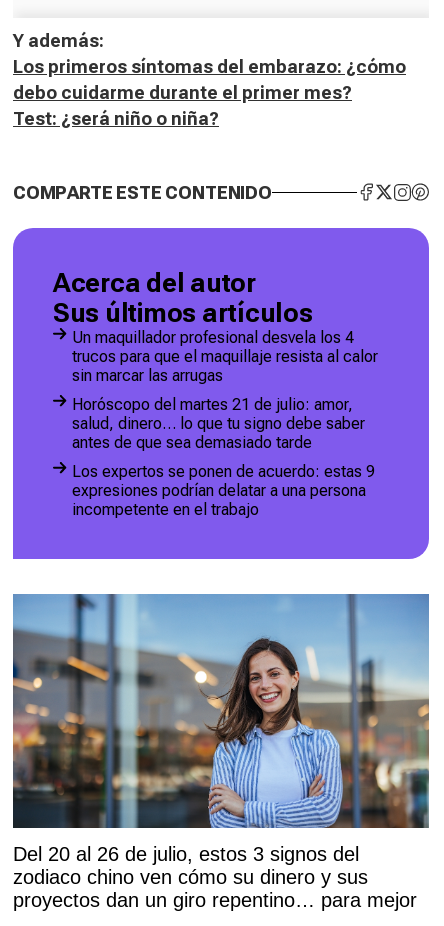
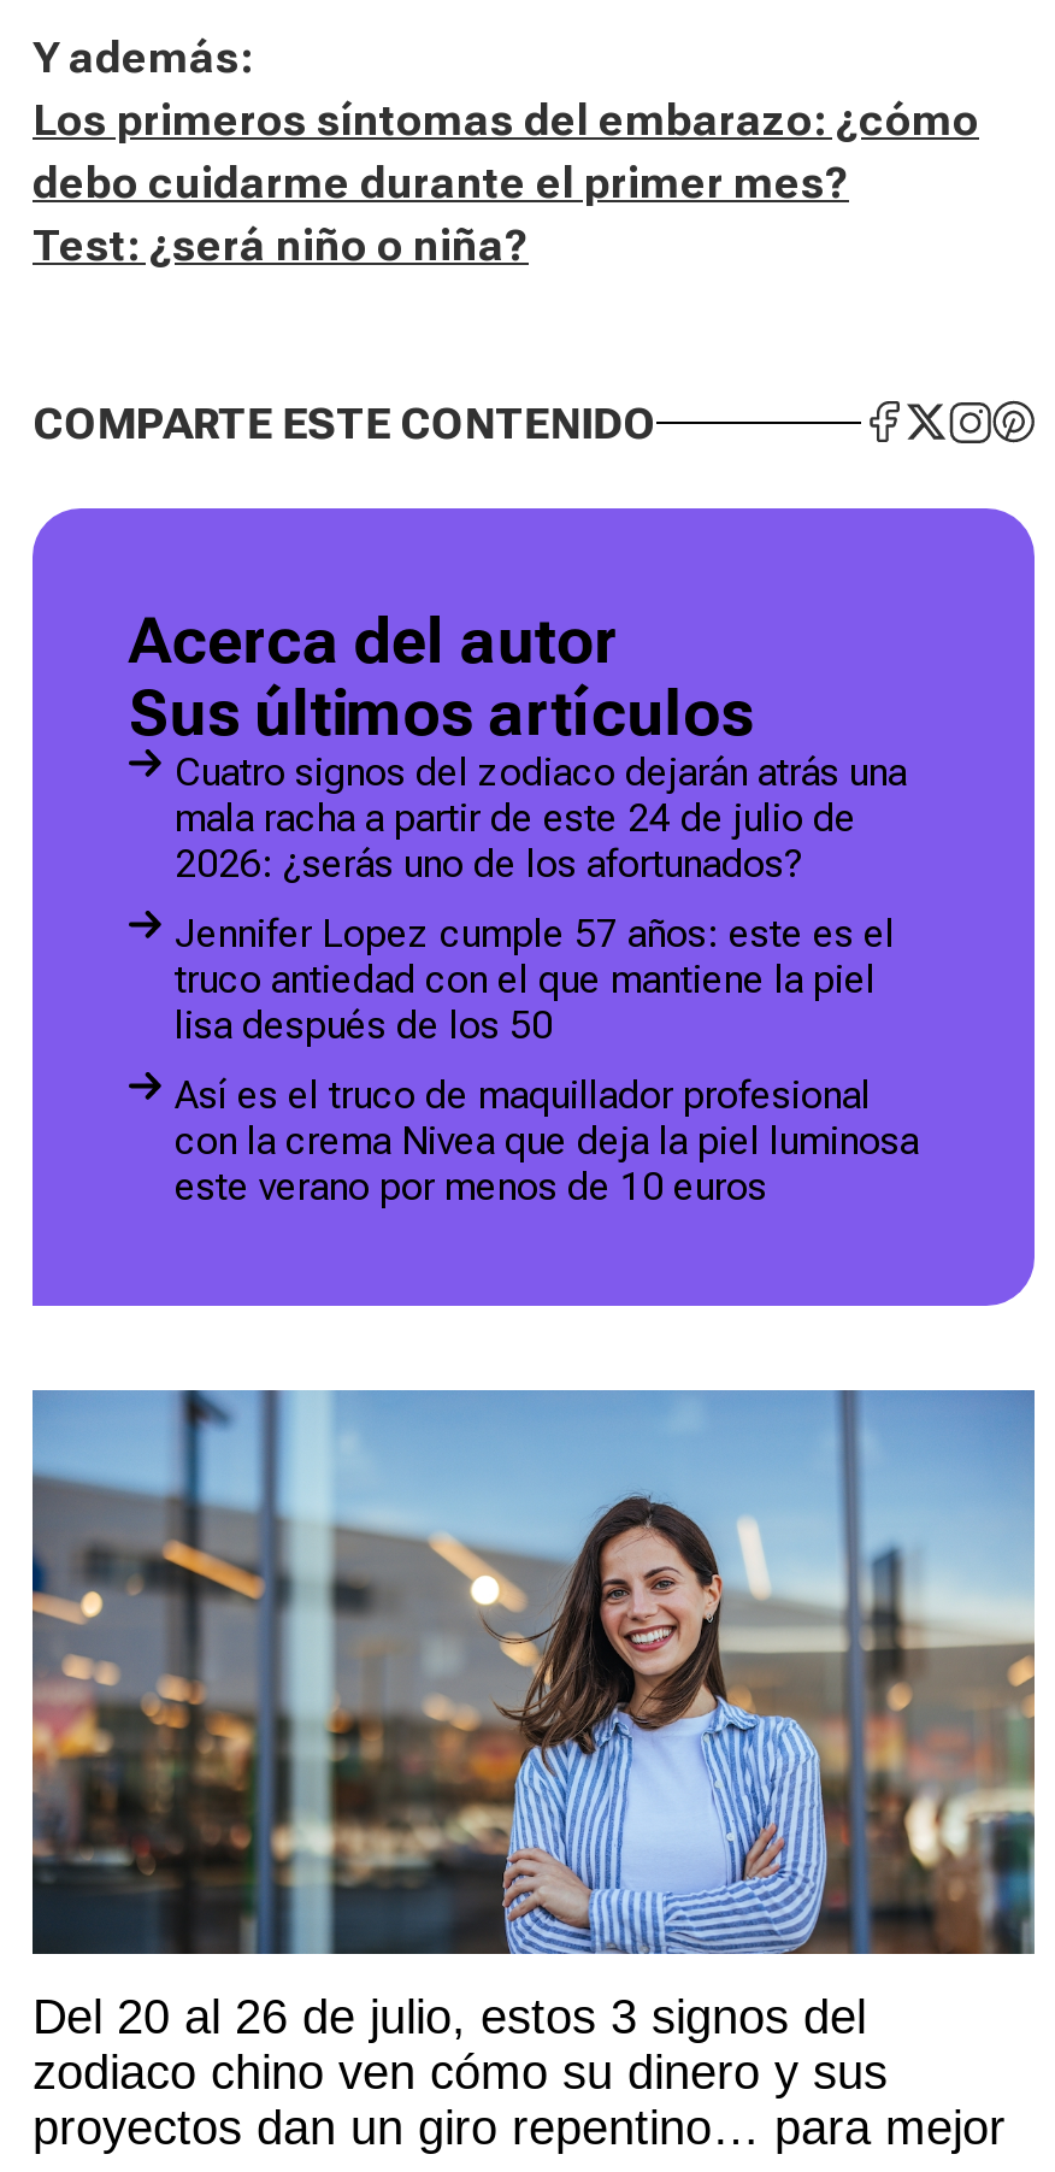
- Un maquillador profesional desvela los 4
- trucos para que el maquillaje resista al calor
- sin marcar las arrugas
+ Cuatro signos del zodiaco dejarán atrás una
+ mala racha a partir de este 24 de julio de
+ 2026: ¿serás uno de los afortunados?

- Horóscopo del martes 21 de julio: amor,
- salud, dinero… lo que tu signo debe saber
- antes de que sea demasiado tarde
+ Jennifer Lopez cumple 57 años: este es el
+ truco antiedad con el que mantiene la piel
+ lisa después de los 50

- Los expertos se ponen de acuerdo: estas 9
- expresiones podrían delatar a una persona
- incompetente en el trabajo
+ Así es el truco de maquillador profesional
+ con la crema Nivea que deja la piel luminosa
+ este verano por menos de 10 euros
